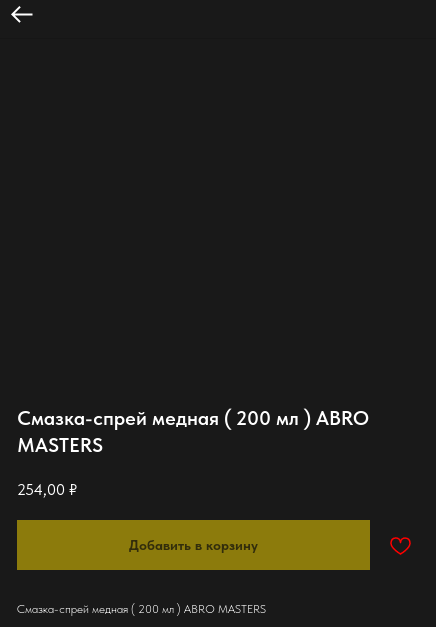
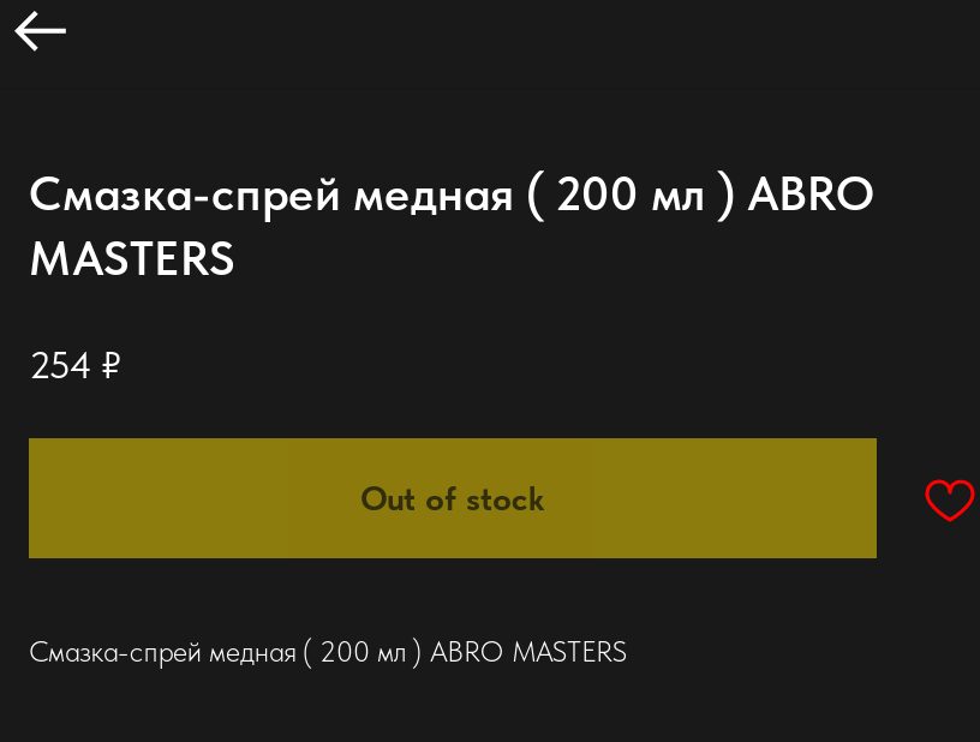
- 254,00 ₽
+ 254 ₽

- Добавить в корзину
+ Out of stock
